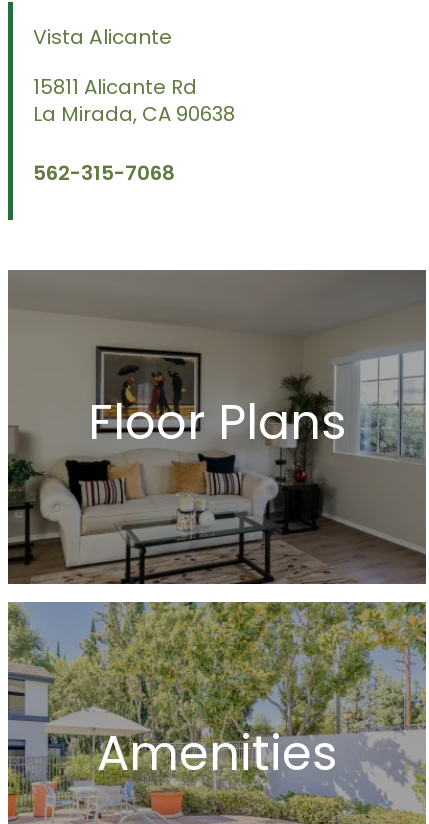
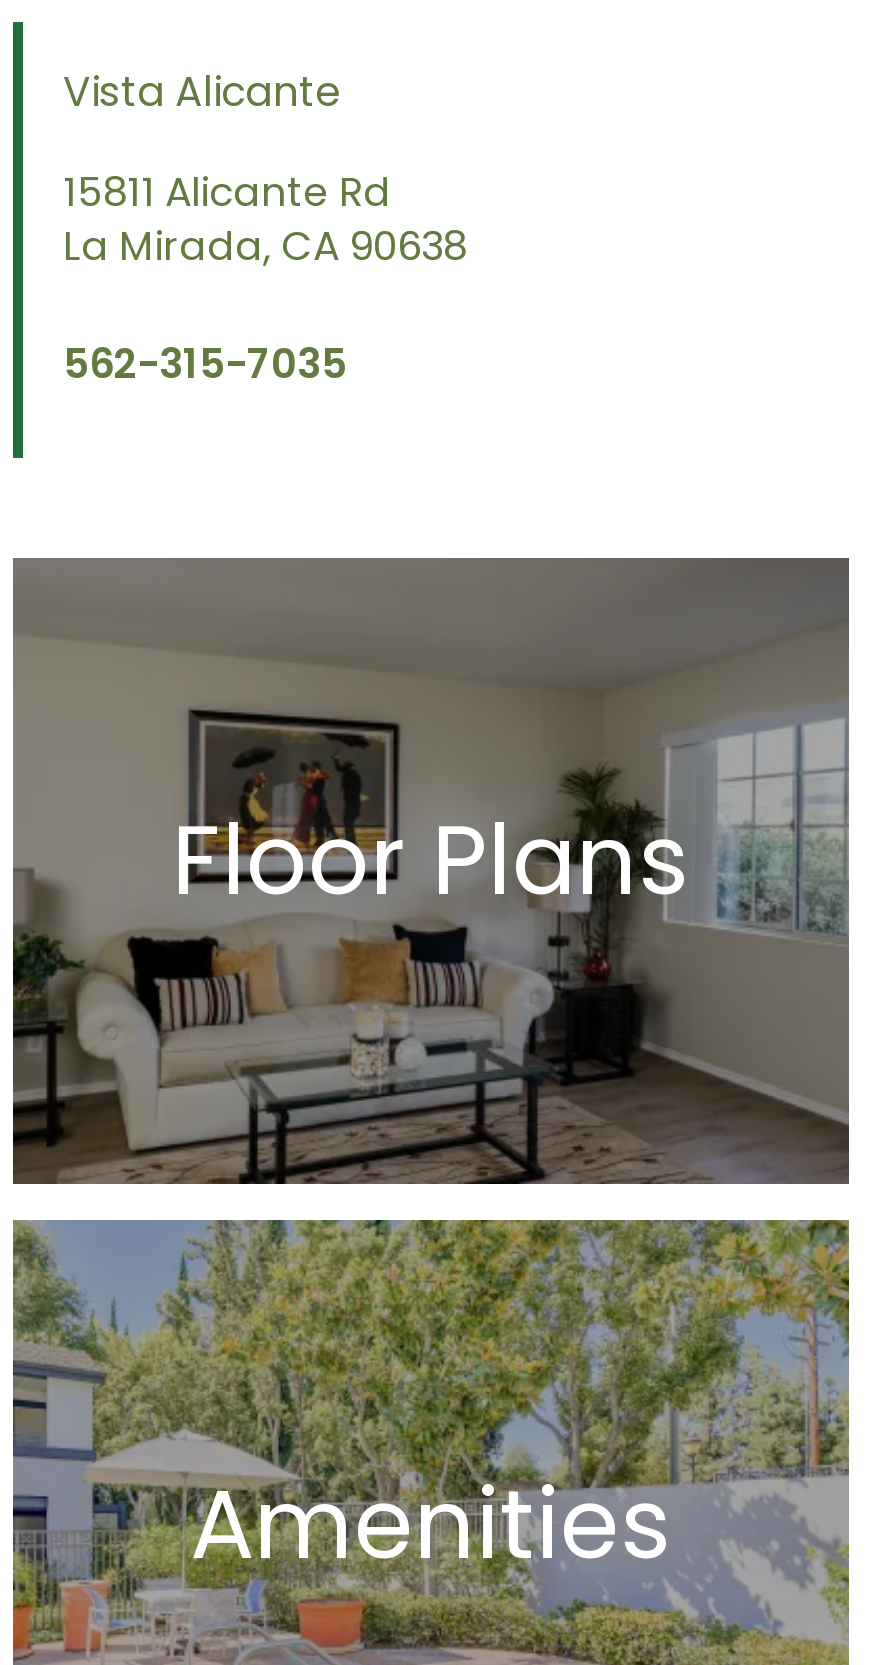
- 562-315-7068
+ 562-315-7035
